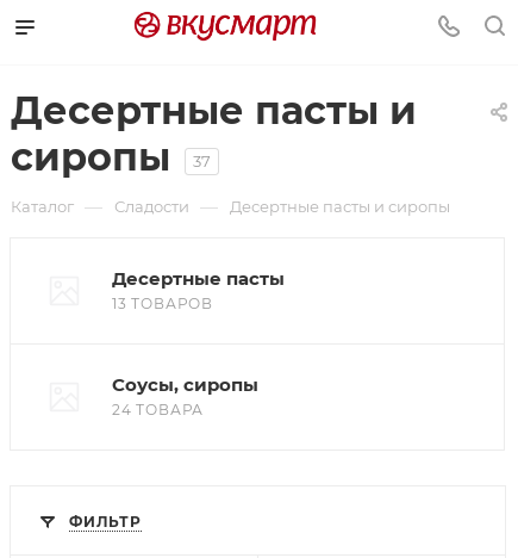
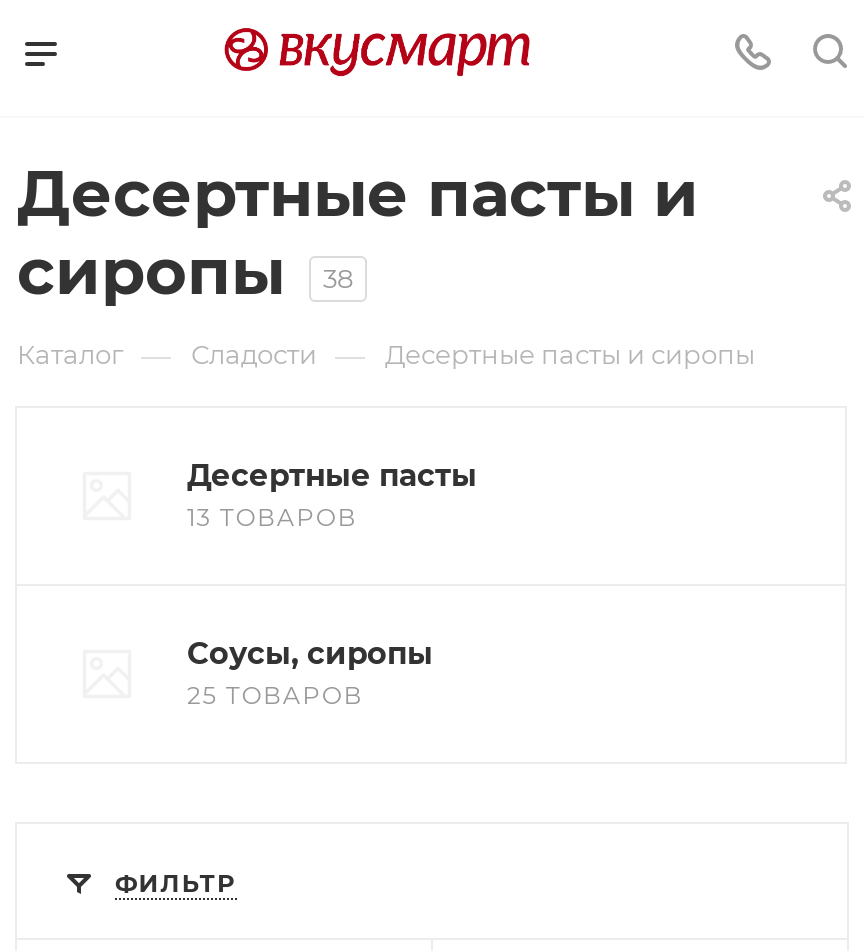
- сиропы 37
+ сиропы 38

- 24 ТОВАРА
+ 25 ТОВАРОВ
